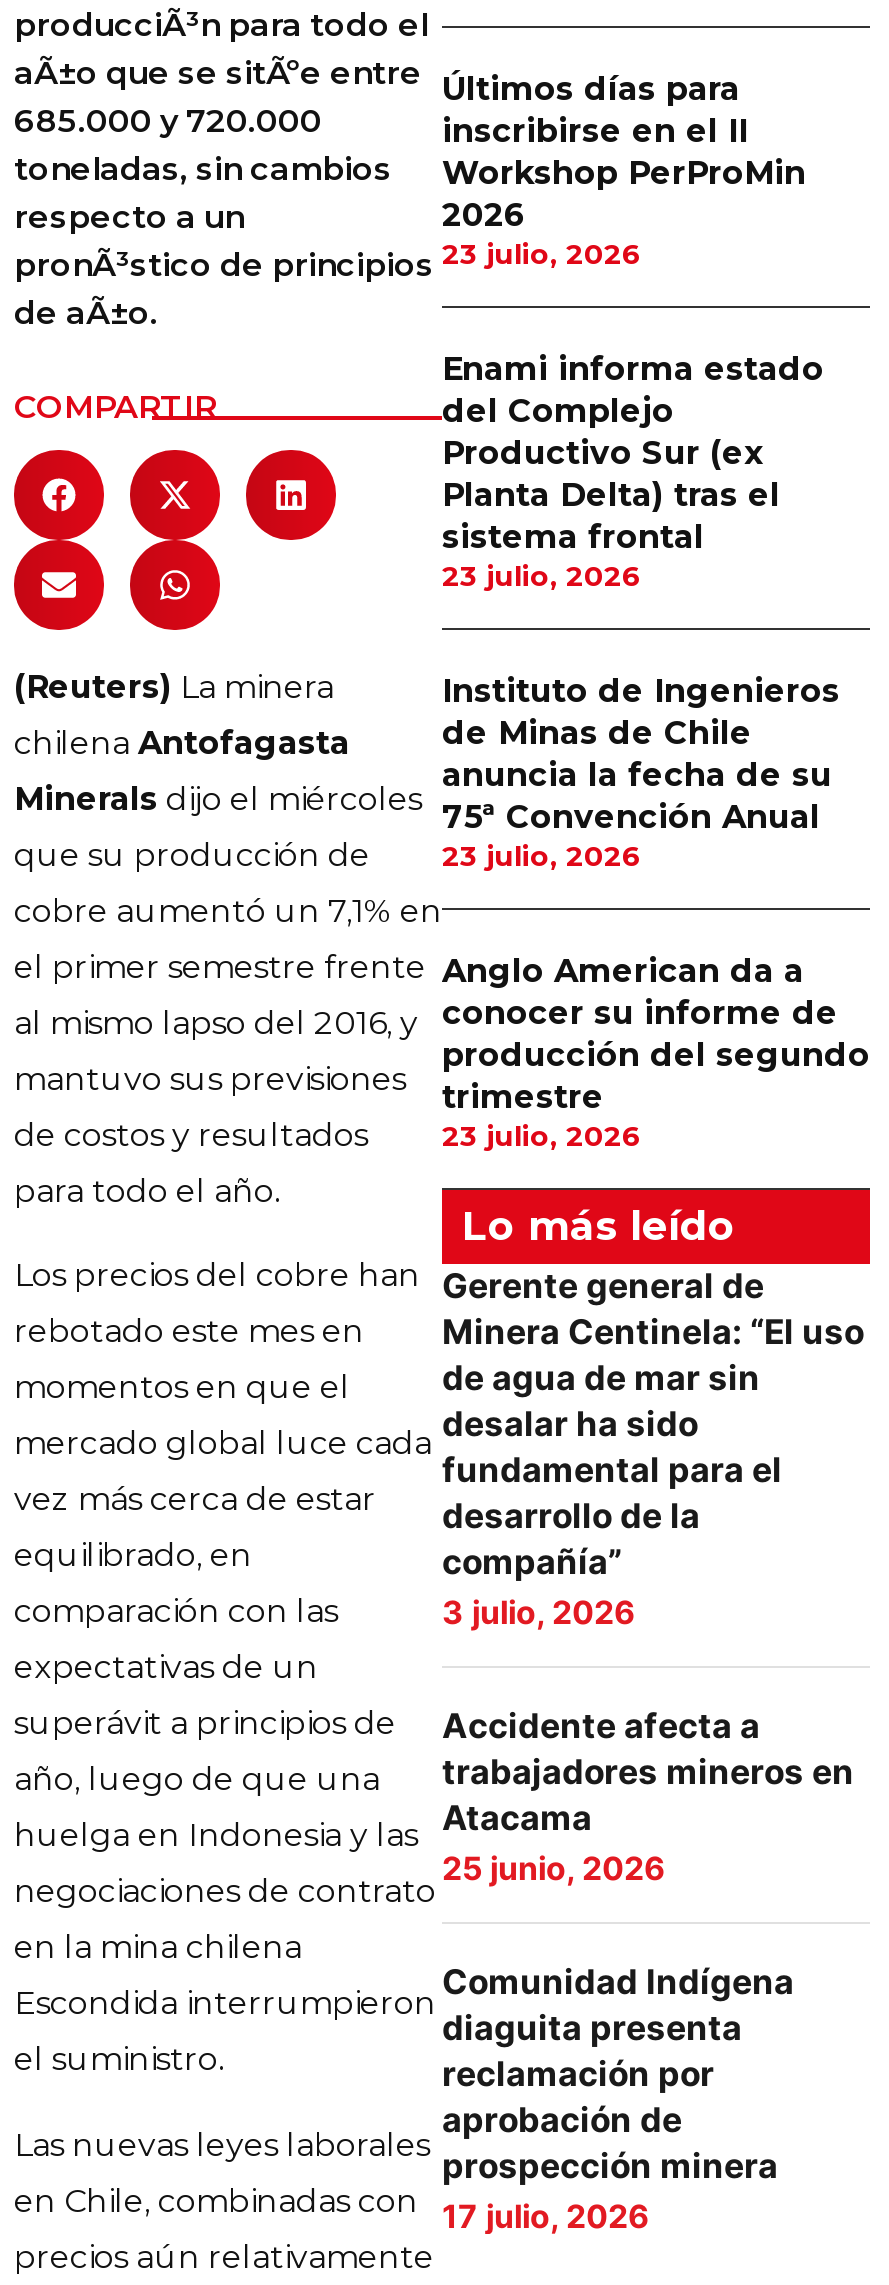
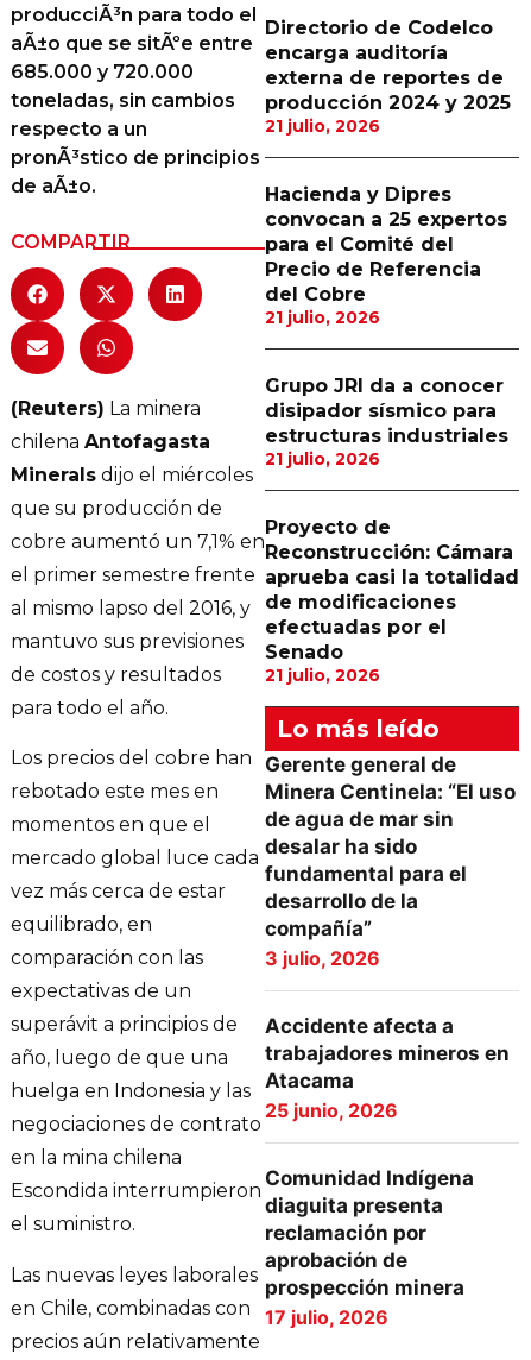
- Últimos días para
- inscribirse en el II
- Workshop PerProMin
- 2026
- 23 julio, 2026
+ Directorio de Codelco
+ encarga auditoría
+ externa de reportes de
+ producción 2024 y 2025
+ 21 julio, 2026

- Enami informa estado
- del Complejo
- Productivo Sur (ex
- Planta Delta) tras el
- sistema frontal
- 23 julio, 2026
+ Hacienda y Dipres
+ convocan a 25 expertos
+ para el Comité del
+ Precio de Referencia
+ del Cobre
+ 21 julio, 2026

- Instituto de Ingenieros
- de Minas de Chile
- anuncia la fecha de su
- 75ª Convención Anual
- 23 julio, 2026
+ Grupo JRI da a conocer
+ disipador sísmico para
+ estructuras industriales
+ 21 julio, 2026

- Anglo American da a
- conocer su informe de
- producción del segundo
- trimestre
- 23 julio, 2026
+ Proyecto de
+ Reconstrucción: Cámara
+ aprueba casi la totalidad
+ de modificaciones
+ efectuadas por el
+ Senado
+ 21 julio, 2026
